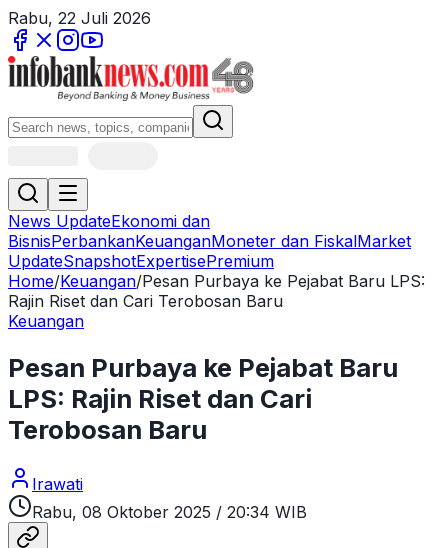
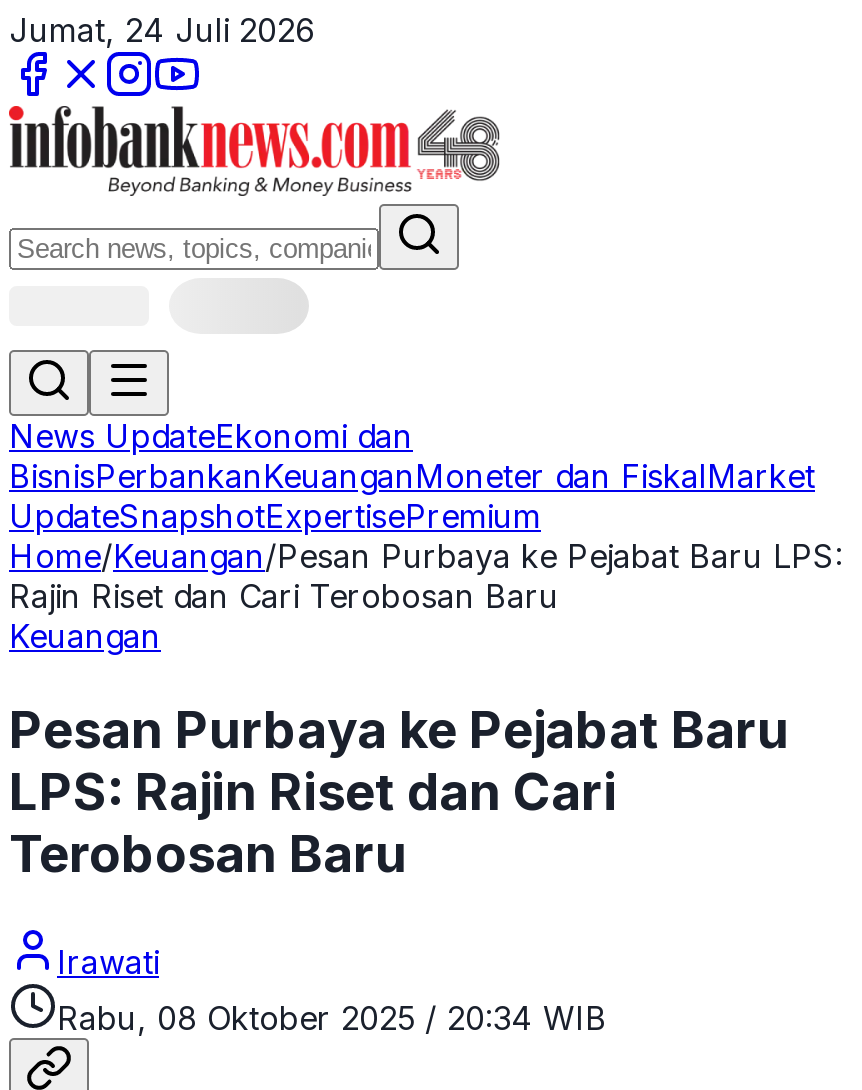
- Rabu, 22 Juli 2026
+ Jumat, 24 Juli 2026
